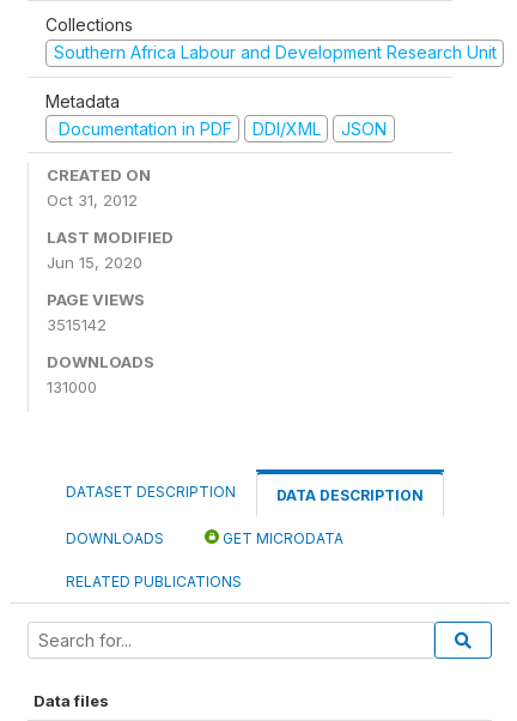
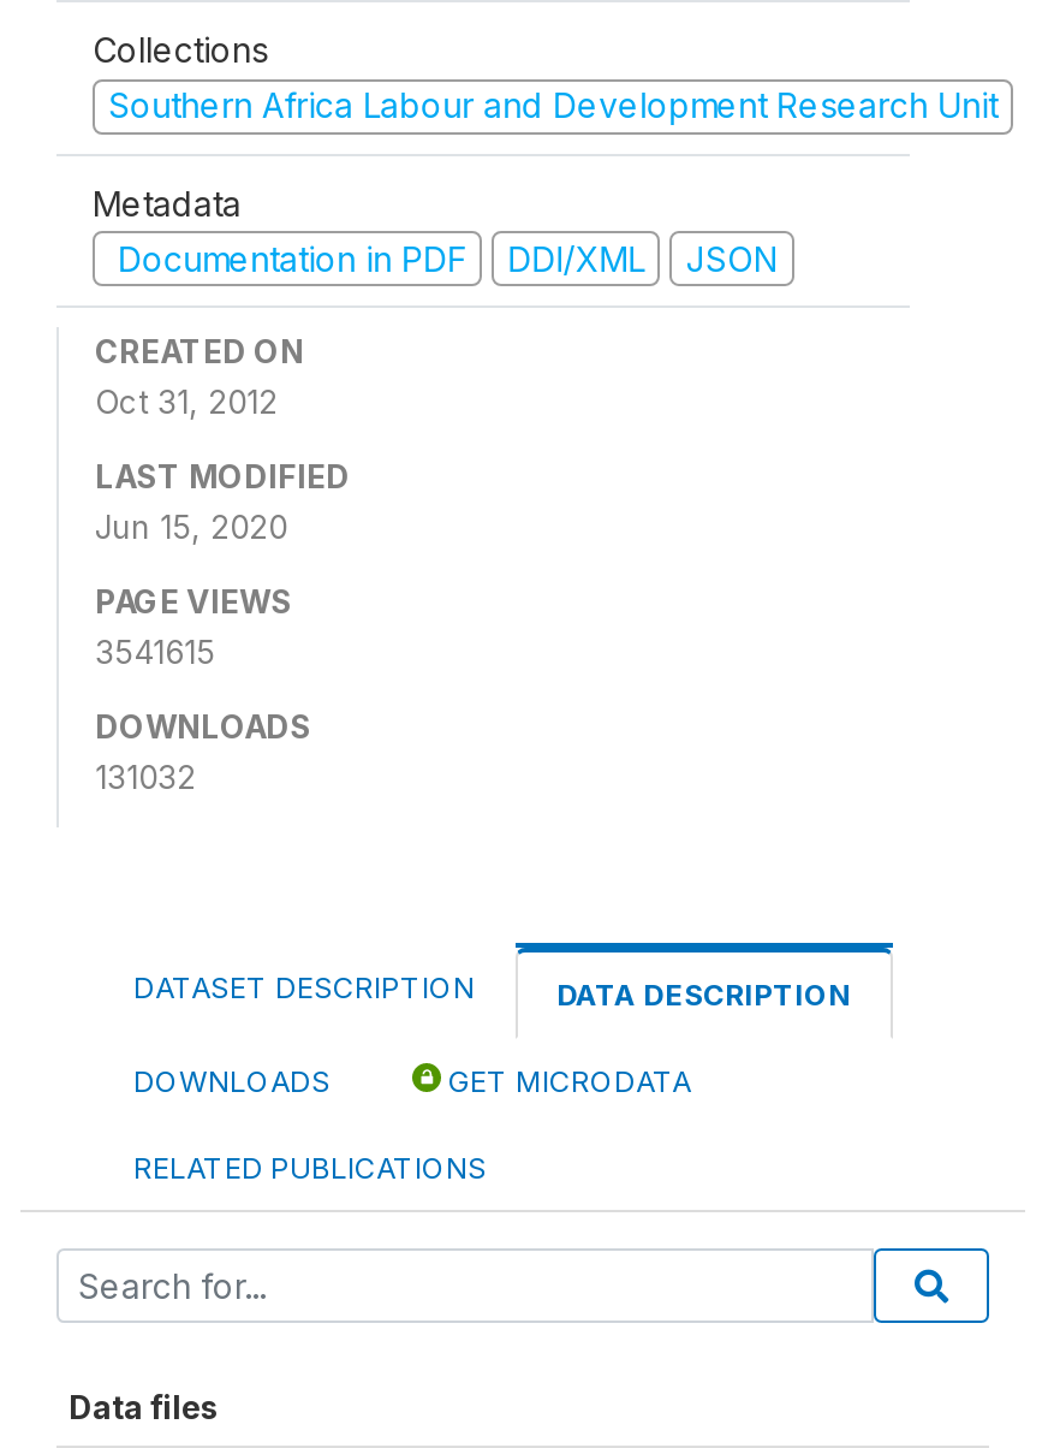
- 3515142
+ 3541615

- 131000
+ 131032
